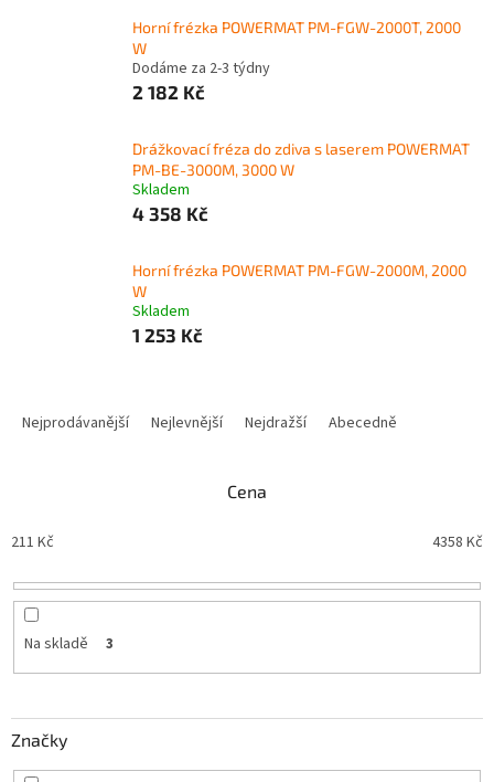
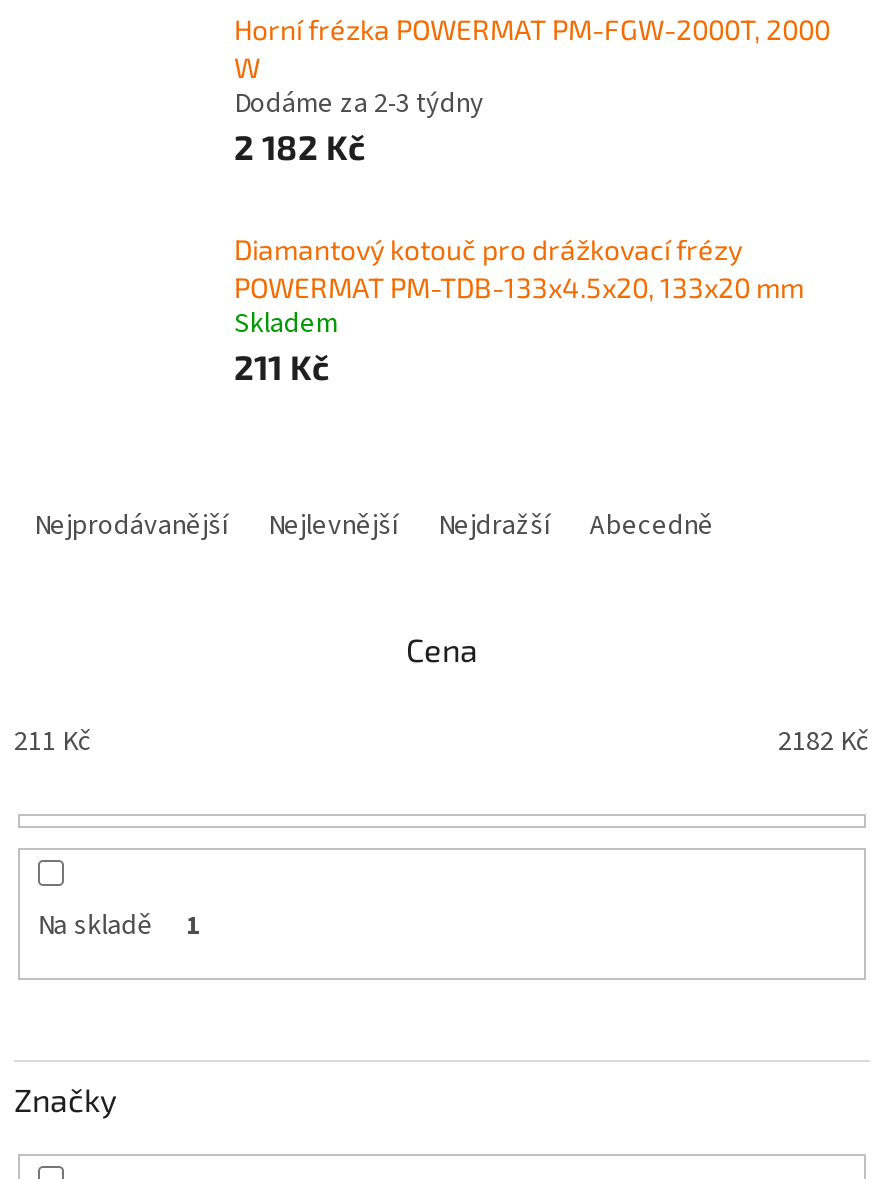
- Drážkovací fréza do zdiva s laserem POWERMAT
- PM-BE-3000M, 3000 W
+ Diamantový kotouč pro drážkovací frézy
+ POWERMAT PM-TDB-133x4.5x20, 133x20 mm

- 4 358 Kč
- Horní frézka POWERMAT PM-FGW-2000M, 2000
- W
- Skladem
- 1 253 Kč
+ 211 Kč

- 4358 Kč
+ 2182 Kč

- 3
+ 1
